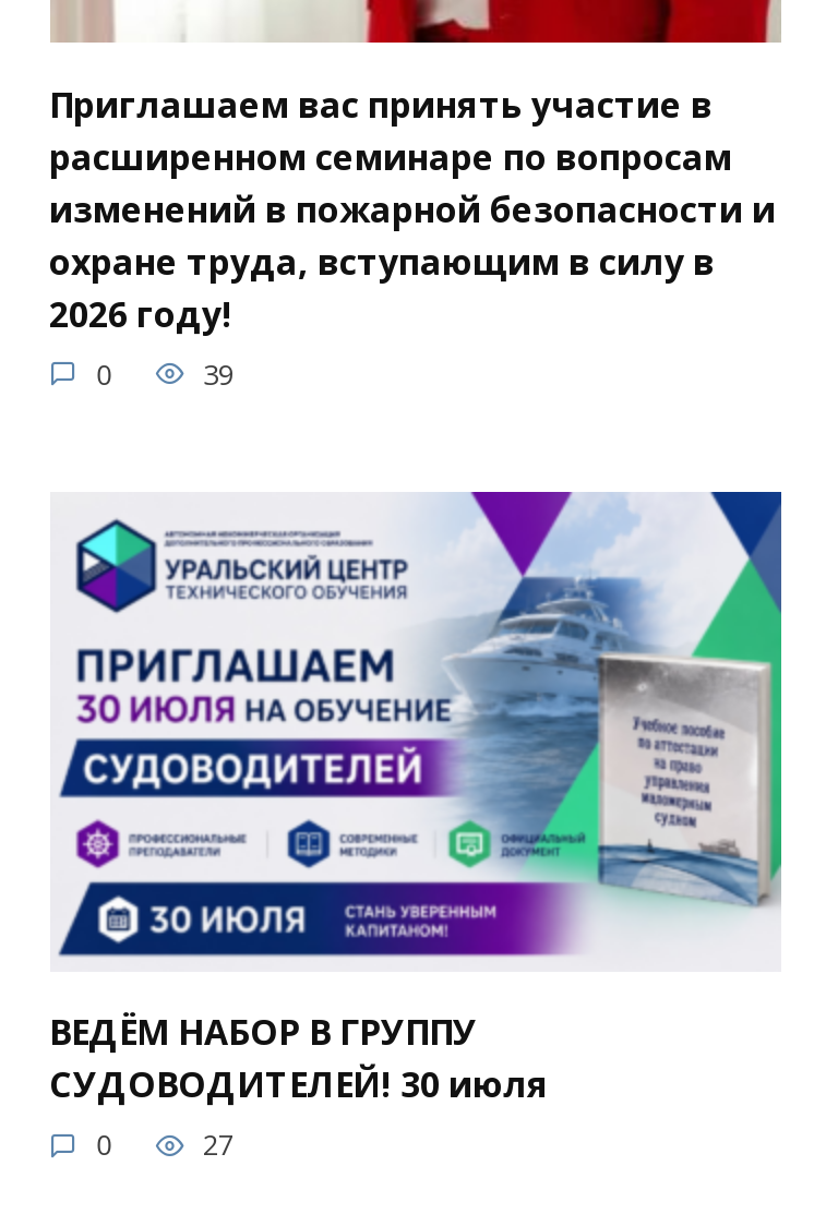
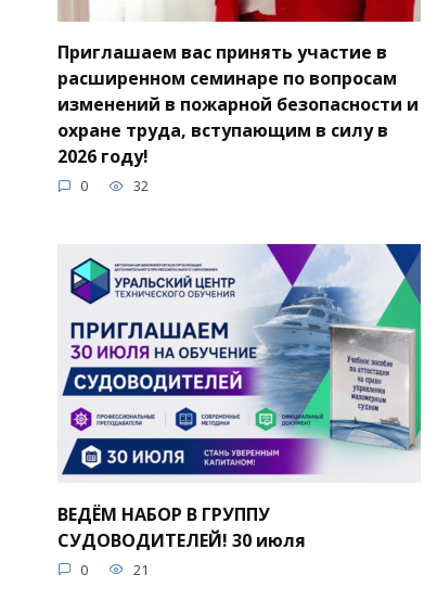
- 39
+ 32

- 27
+ 21
